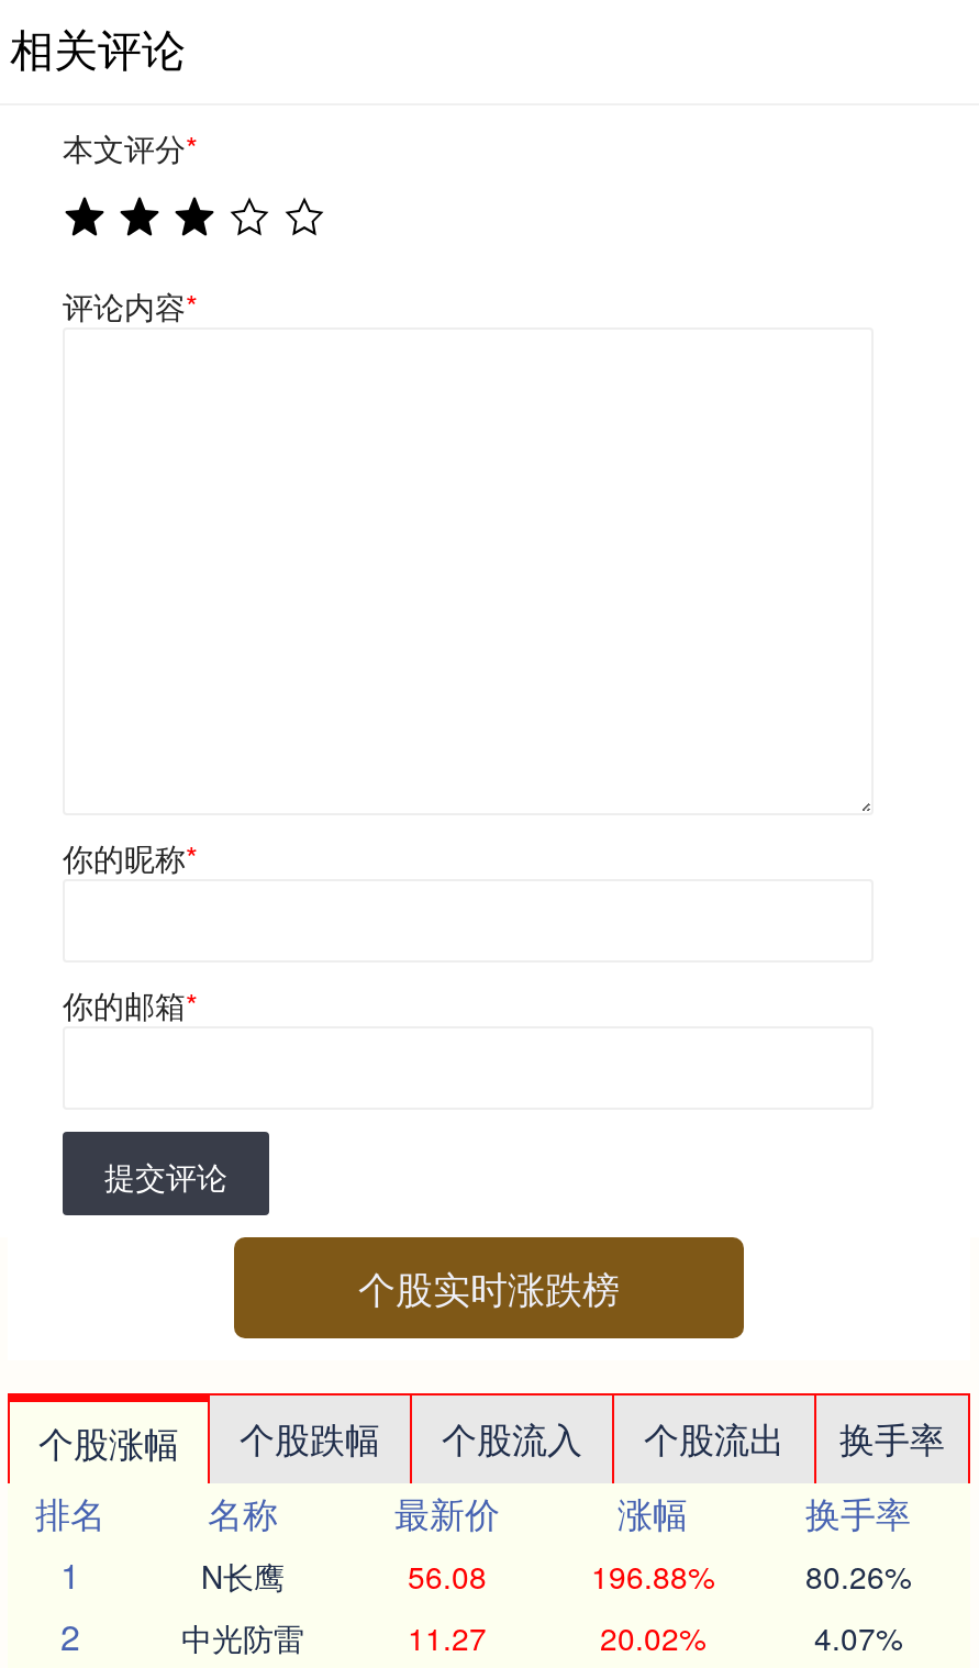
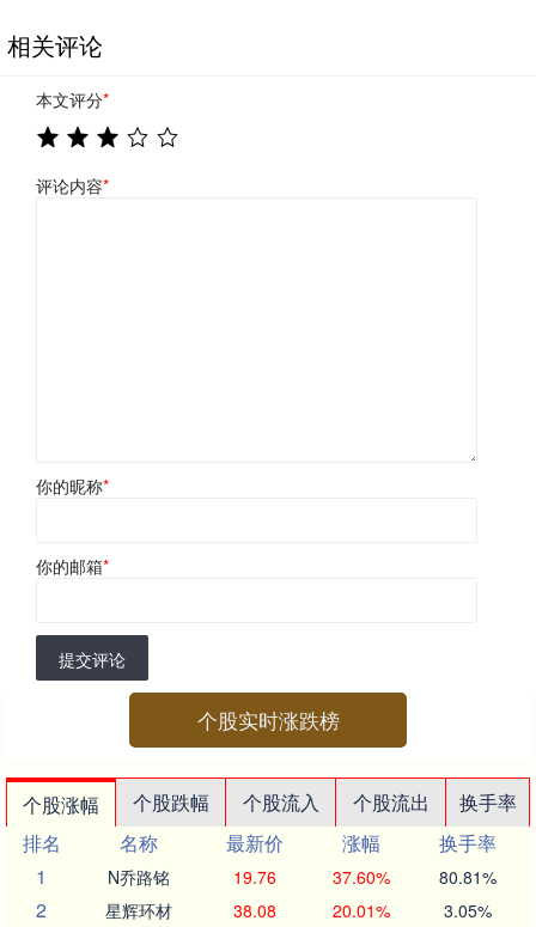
- N长鹰
- 56.08
- 196.88%
- 80.26%
+ N乔路铭
+ 19.76
+ 37.60%
+ 80.81%

- 中光防雷
- 11.27
- 20.02%
- 4.07%
+ 星辉环材
+ 38.08
+ 20.01%
+ 3.05%
